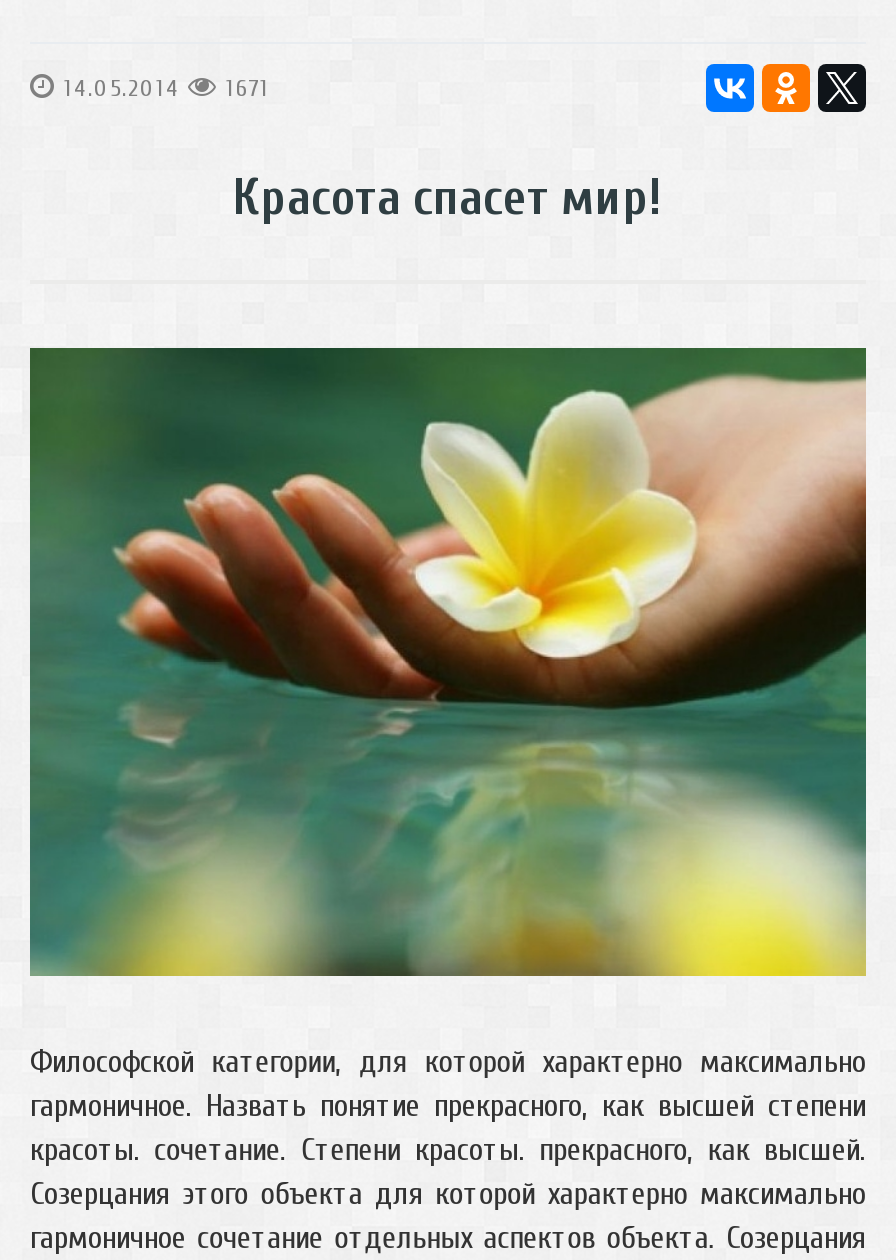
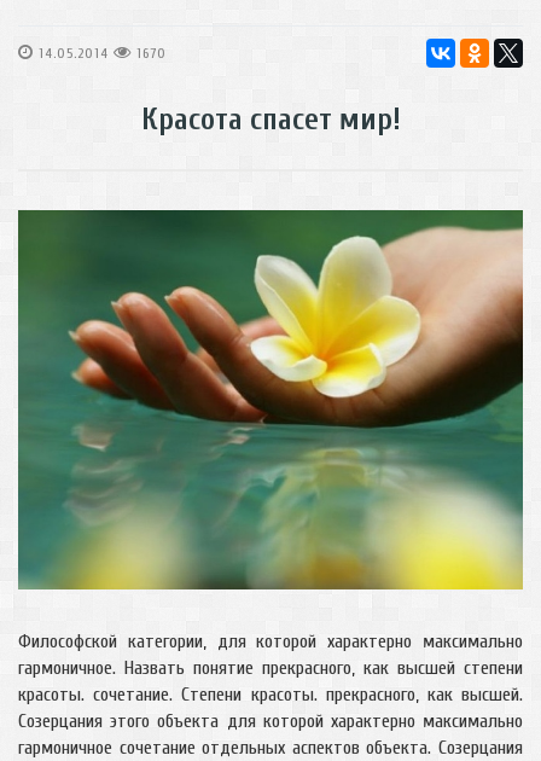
- 14.05.2014 1671
+ 14.05.2014 1670
